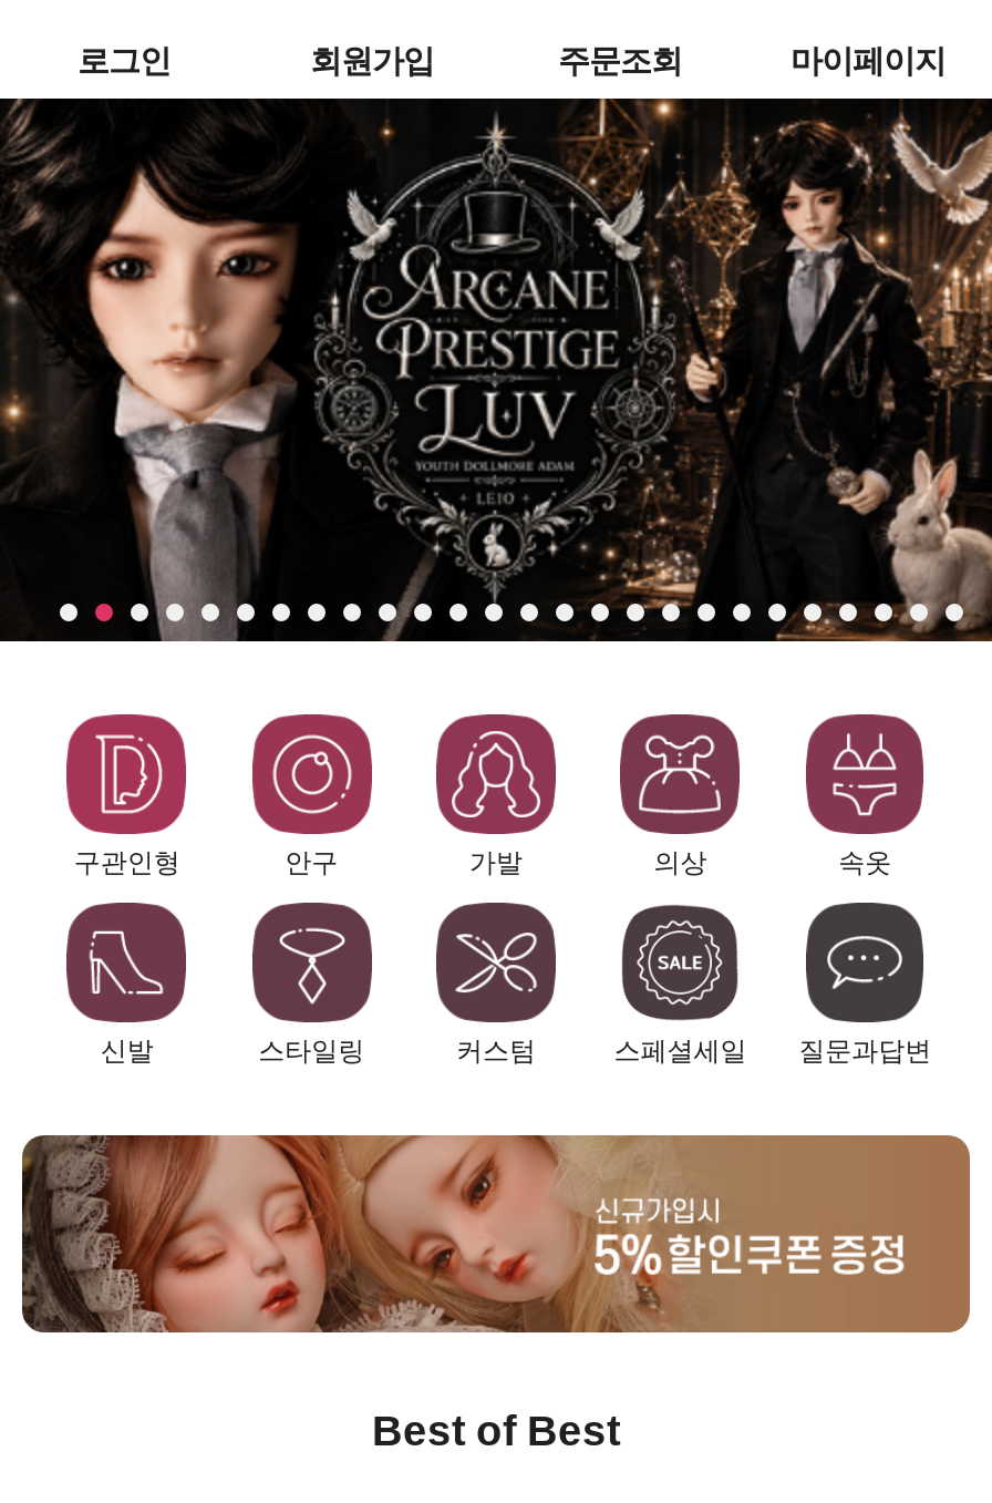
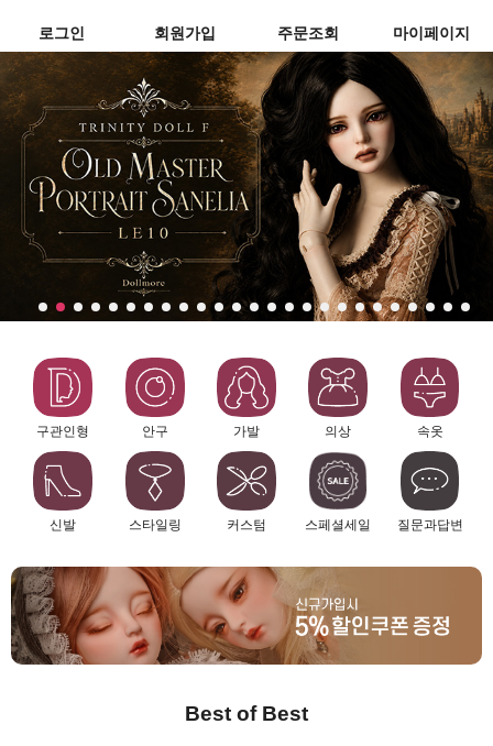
- [image]
+ [image]
